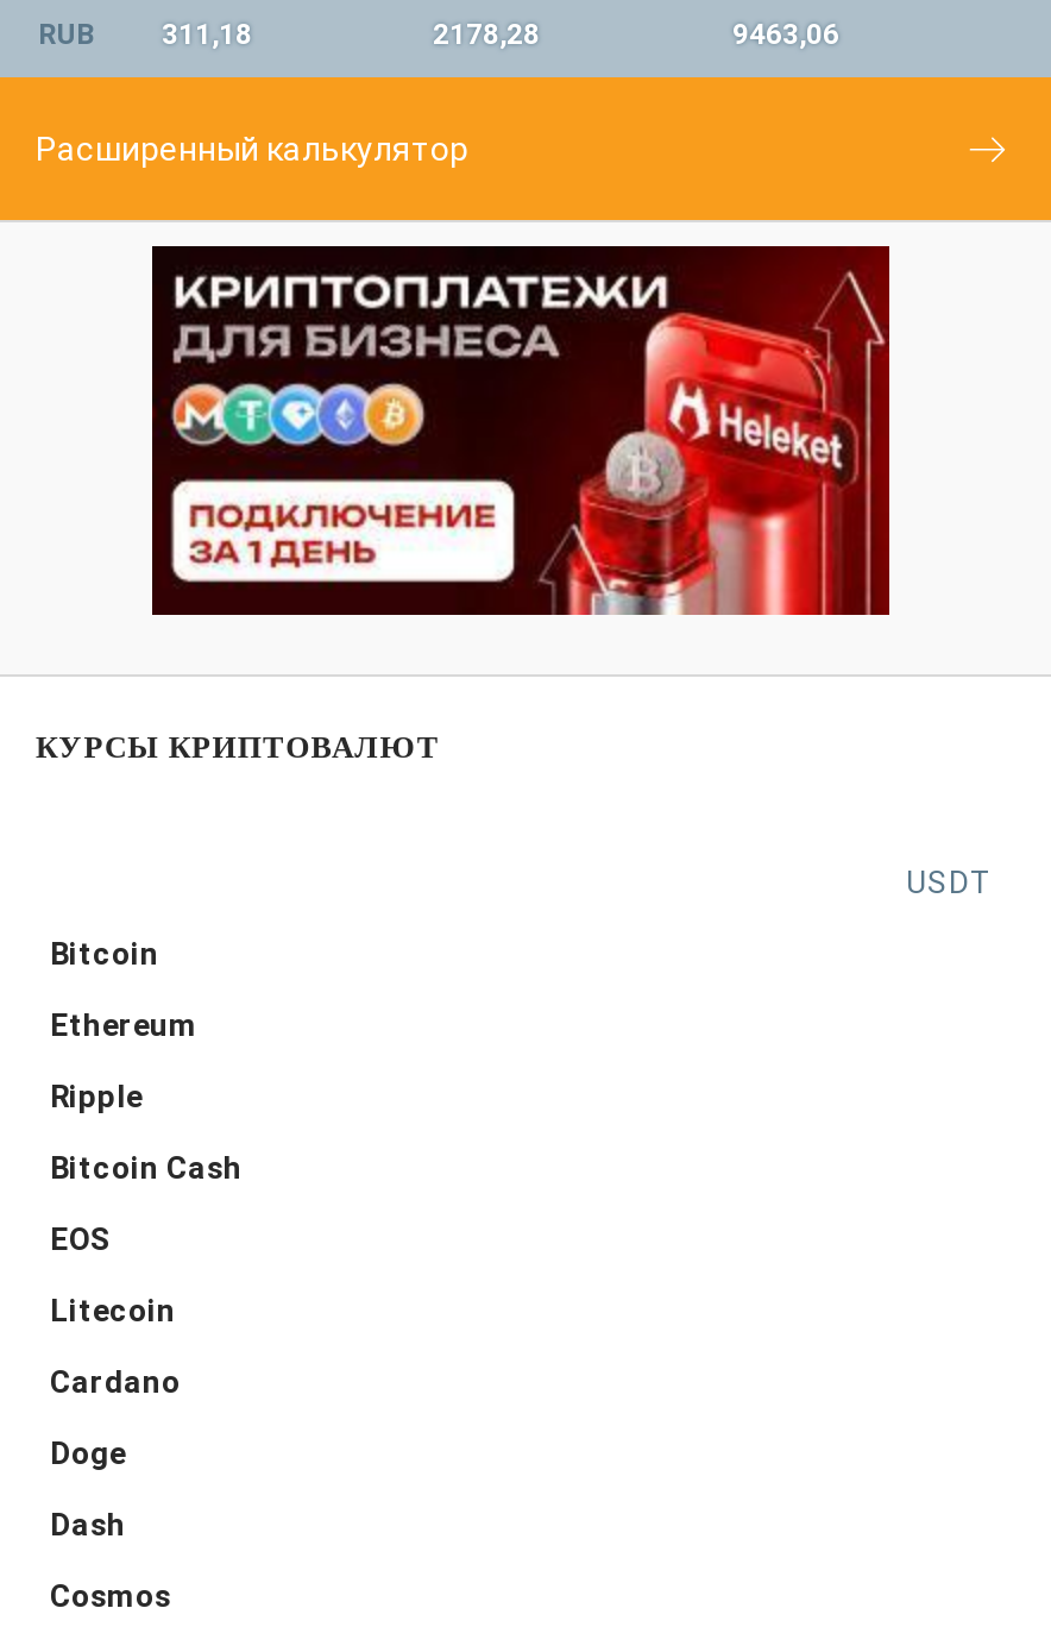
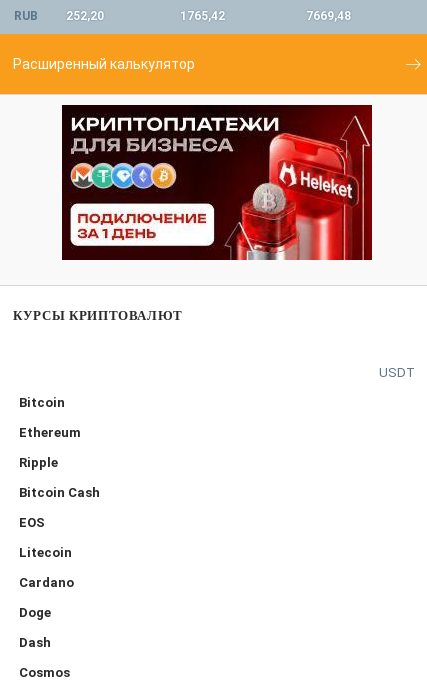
- RUB 311,18
+ RUB 252,20

- 2178,28
+ 1765,42

- 9463,06
+ 7669,48
